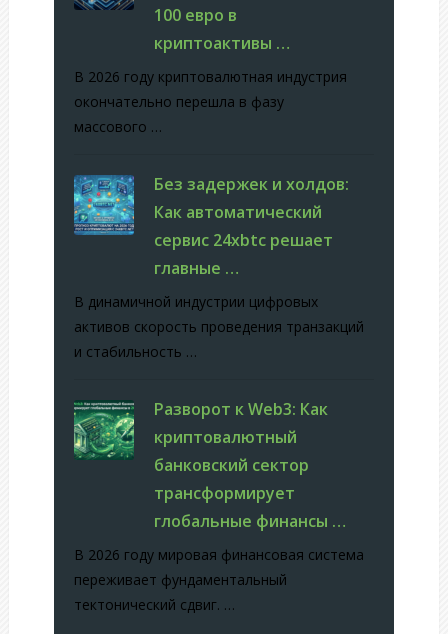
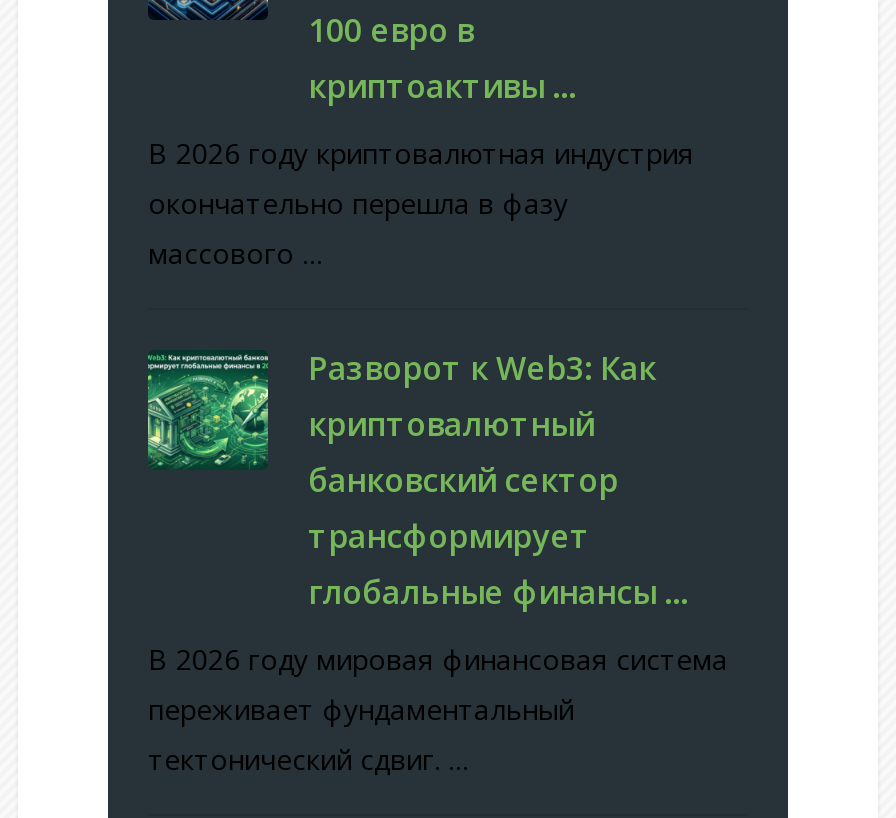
- [image]
- Без задержек и холдов:
- Как автоматический
- сервис 24xbtc решает
- главные …
- В динамичной индустрии цифровых
- активов скорость проведения транзакций
- и стабильность …
